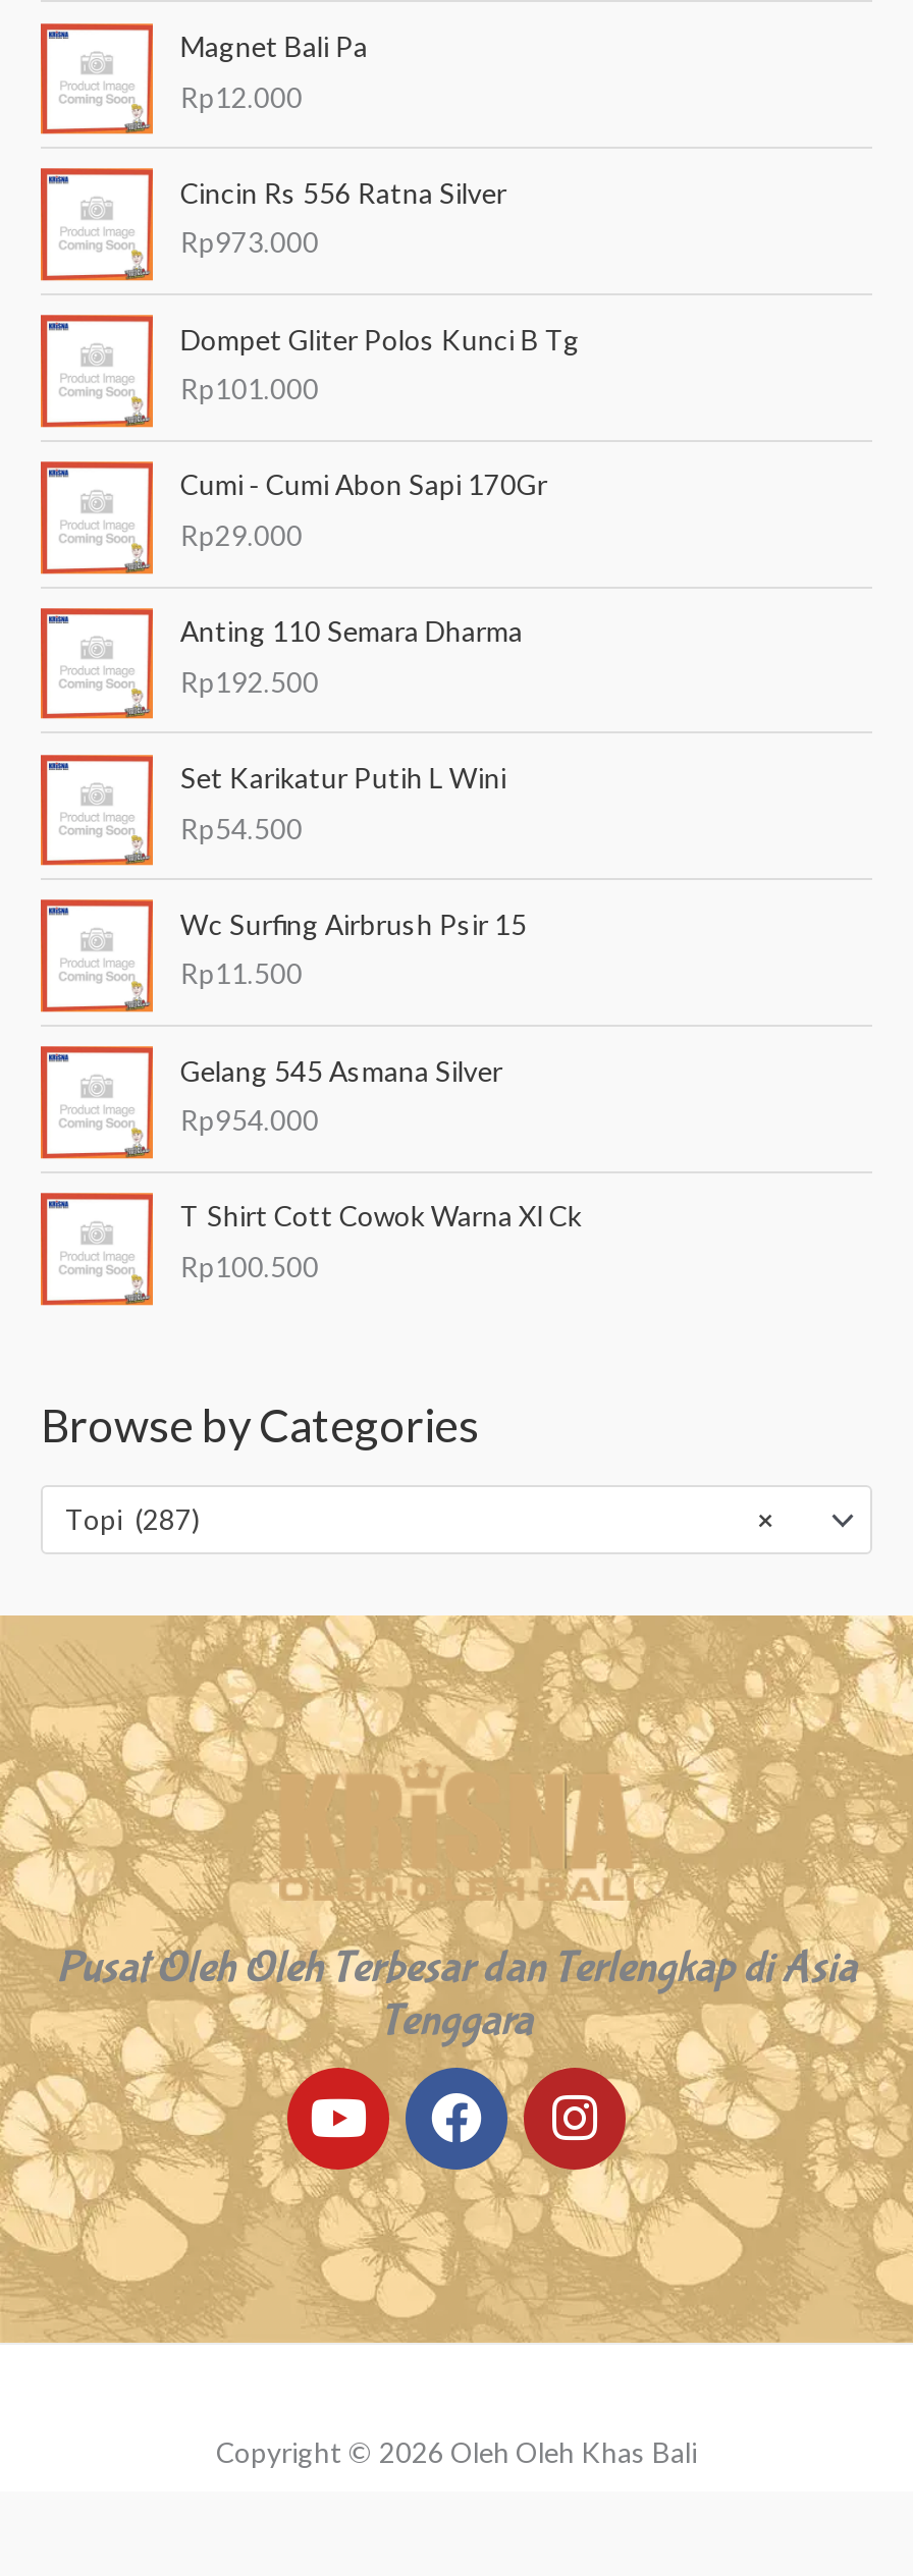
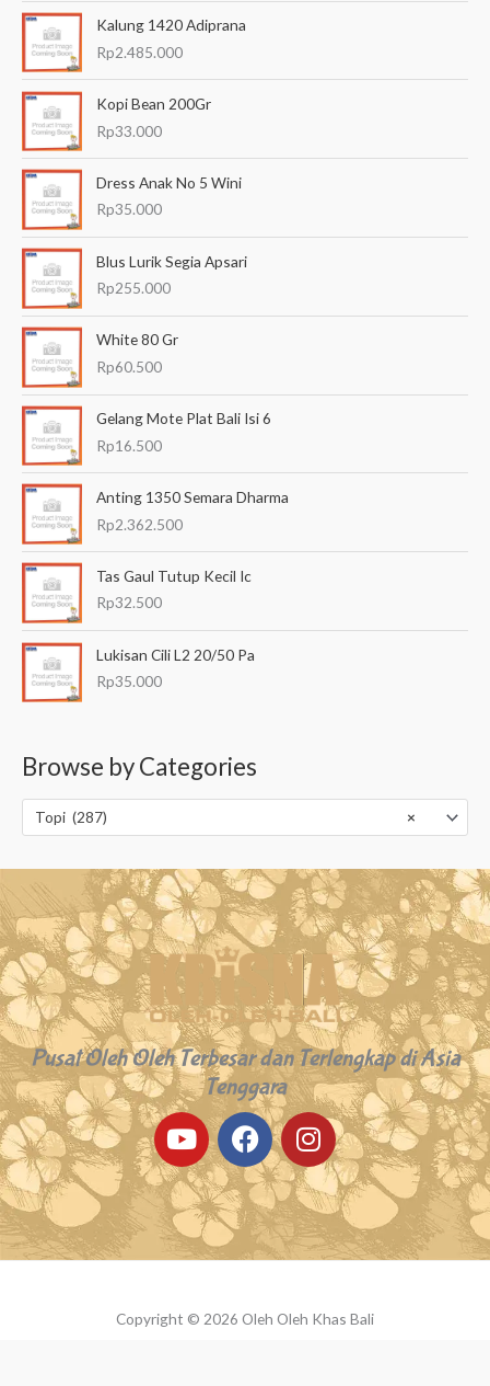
- Magnet Bali Pa
- Rp12.000
+ Kalung 1420 Adiprana
+ Rp2.485.000

- Cincin Rs 556 Ratna Silver
- Rp973.000
+ Kopi Bean 200Gr
+ Rp33.000

- Dompet Gliter Polos Kunci B Tg
- Rp101.000
+ Dress Anak No 5 Wini
+ Rp35.000

- Cumi - Cumi Abon Sapi 170Gr
- Rp29.000
+ Blus Lurik Segia Apsari
+ Rp255.000

- Anting 110 Semara Dharma
- Rp192.500
+ White 80 Gr
+ Rp60.500

- Set Karikatur Putih L Wini
- Rp54.500
+ Gelang Mote Plat Bali Isi 6
+ Rp16.500

- Wc Surfing Airbrush Psir 15
- Rp11.500
+ Anting 1350 Semara Dharma
+ Rp2.362.500

- Gelang 545 Asmana Silver
- Rp954.000
+ Tas Gaul Tutup Kecil Ic
+ Rp32.500

- T Shirt Cott Cowok Warna Xl Ck
- Rp100.500
+ Lukisan Cili L2 20/50 Pa
+ Rp35.000
